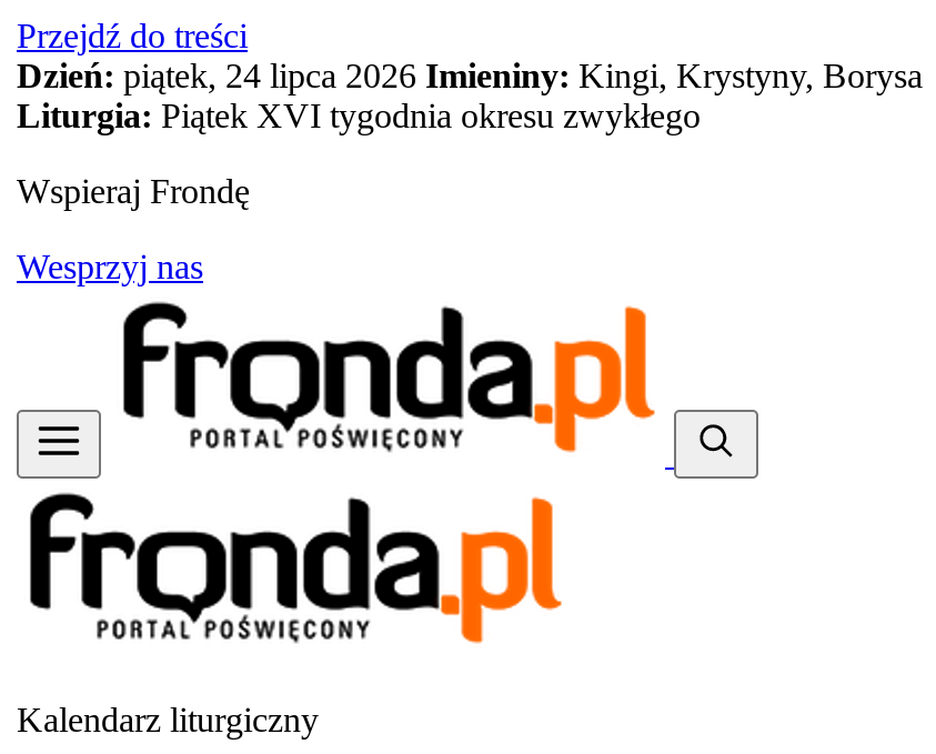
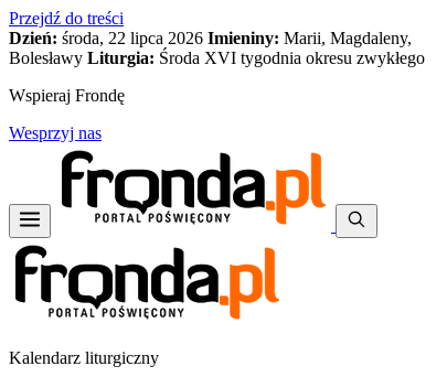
- Dzień: piątek, 24 lipca 2026 Imieniny: Kingi, Krystyny, Borysa
- Liturgia: Piątek XVI tygodnia okresu zwykłego
+ Dzień: środa, 22 lipca 2026 Imieniny: Marii, Magdaleny,
+ Bolesławy Liturgia: Środa XVI tygodnia okresu zwykłego
